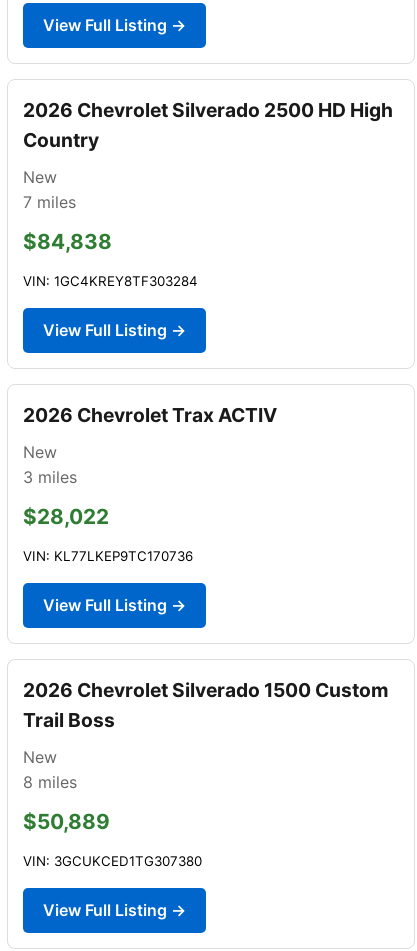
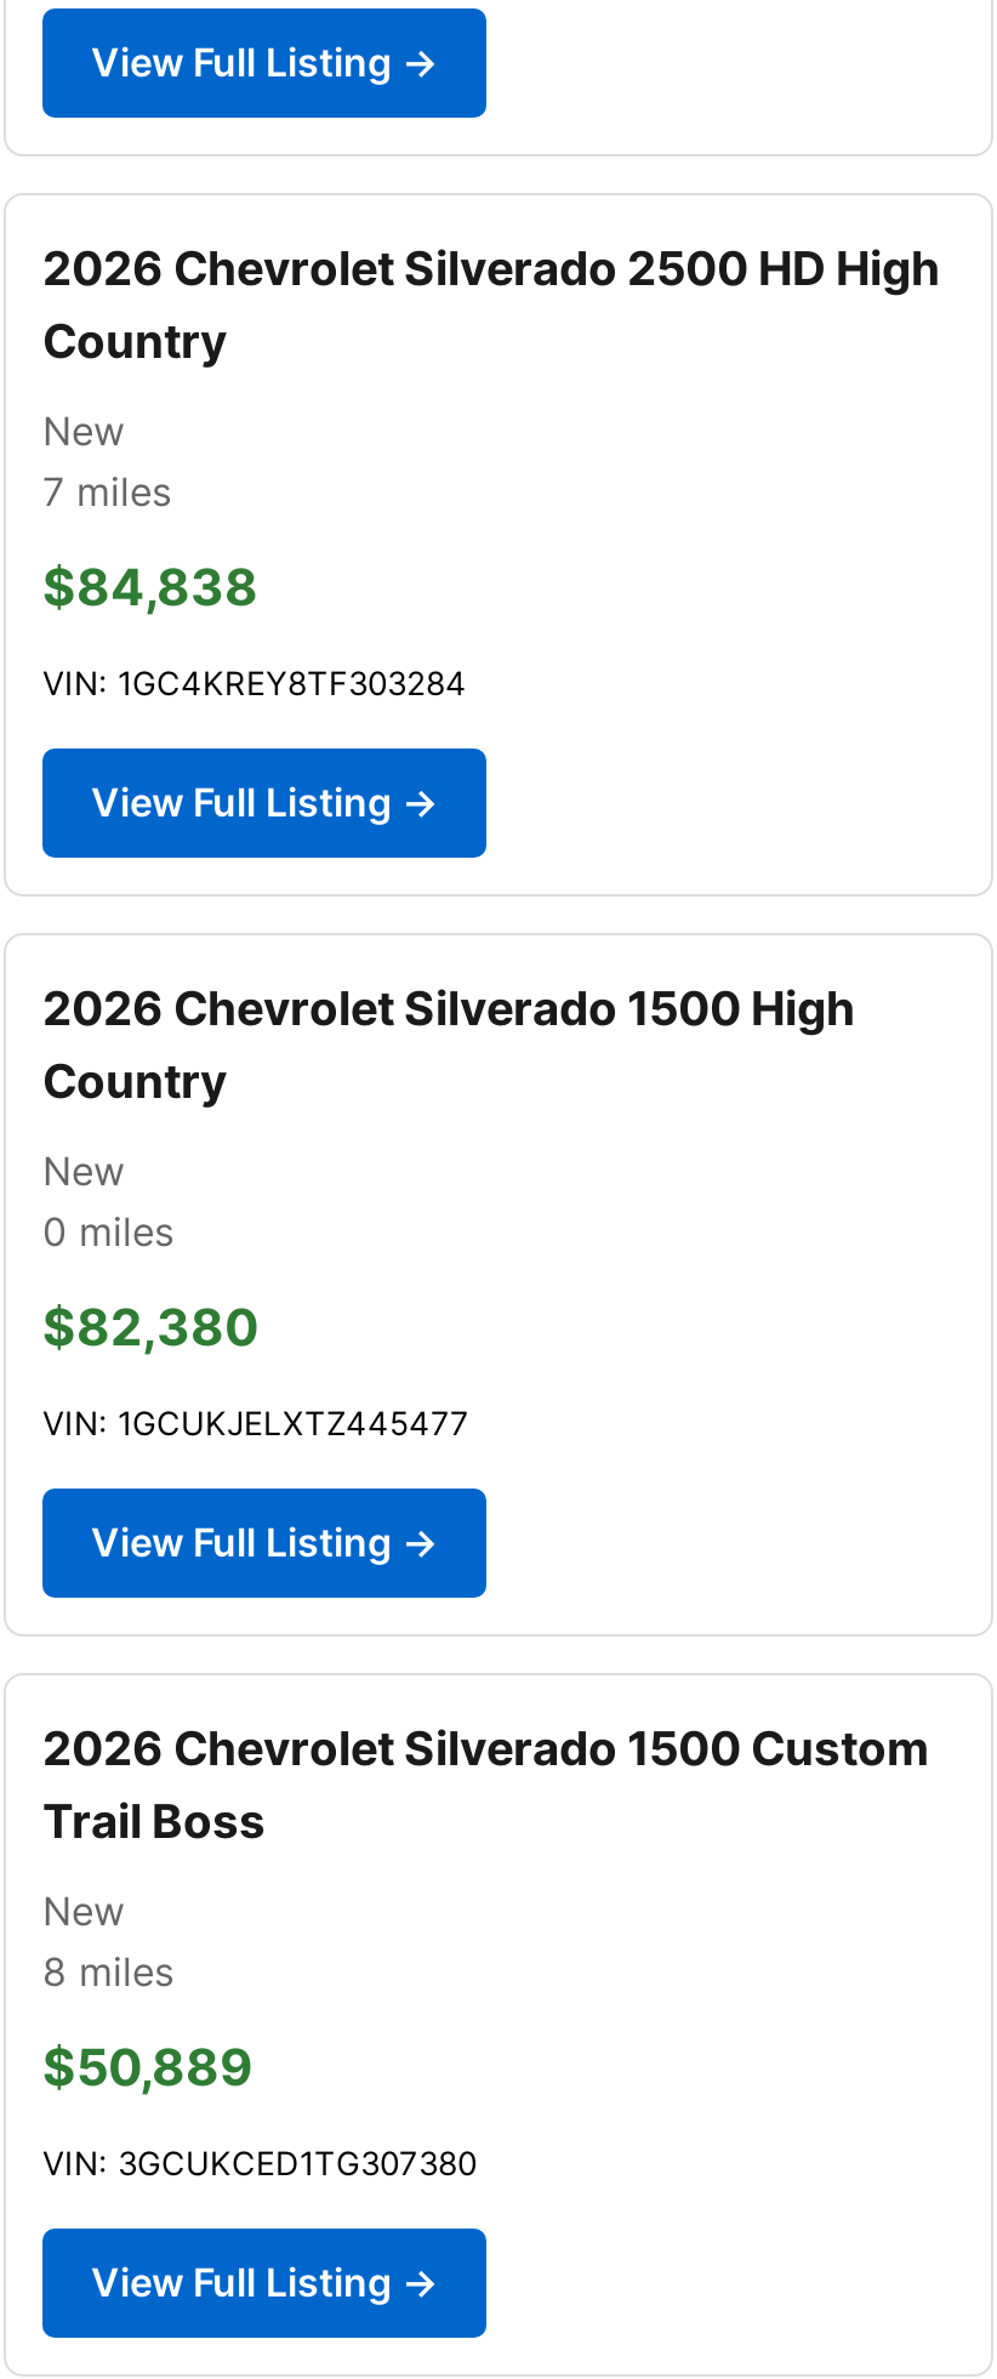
- 2026 Chevrolet Trax ACTIV
+ 2026 Chevrolet Silverado 1500 High
+ Country

- 3 miles
+ 0 miles

- $28,022
+ $82,380

- VIN: KL77LKEP9TC170736
+ VIN: 1GCUKJELXTZ445477
